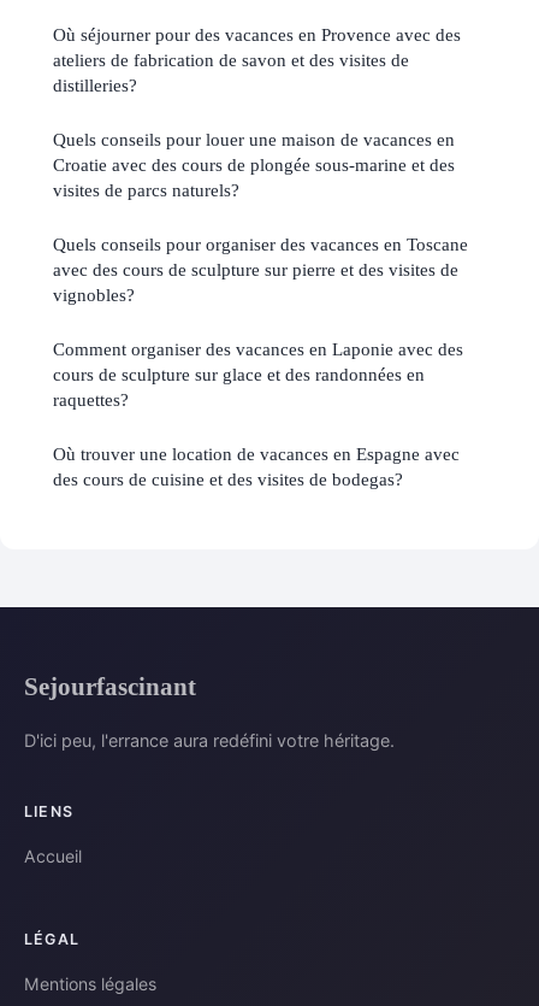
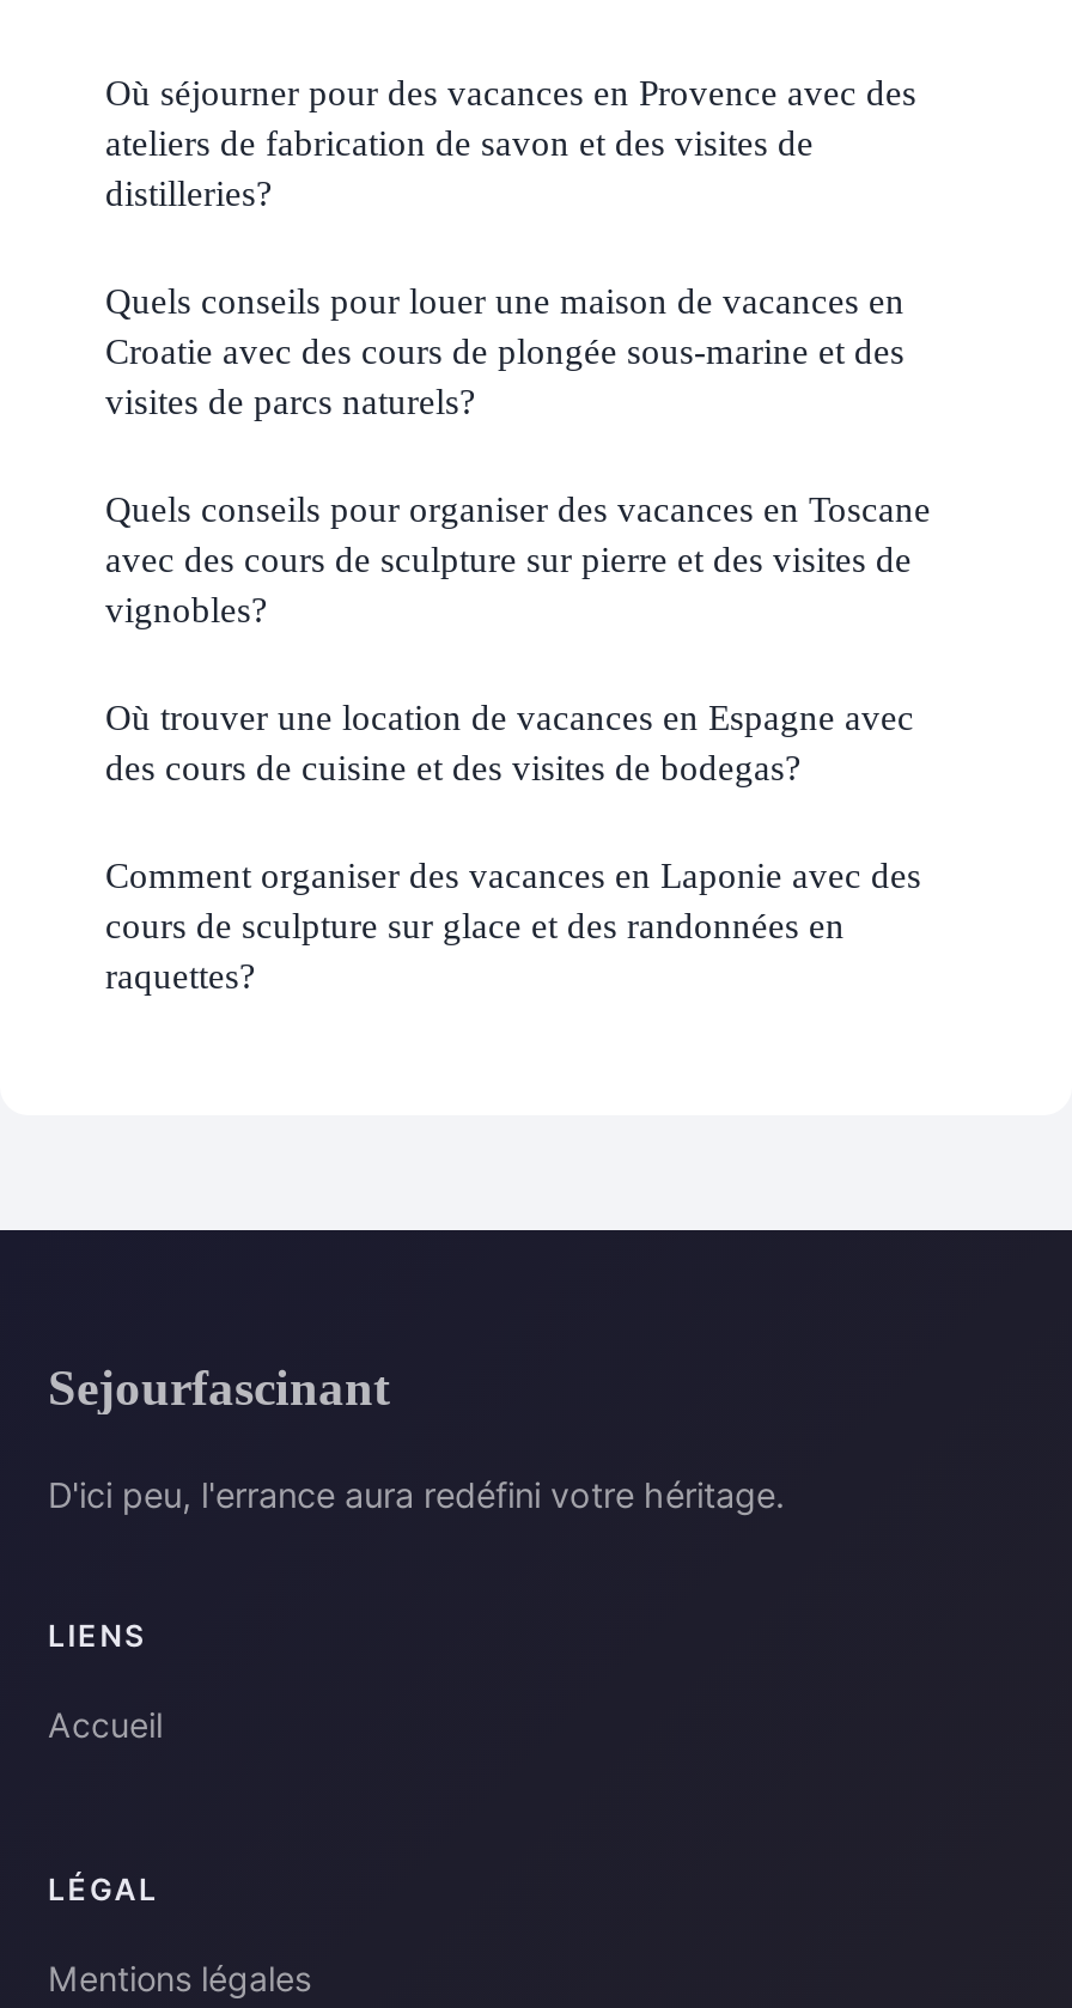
moved down: Comment organiser des vacances en Laponie avec des | cours de sculpture sur glace et des randonnées en | raquettes?

moved up: Où trouver une location de vacances en Espagne avec | des cours de cuisine et des visites de bodegas?
